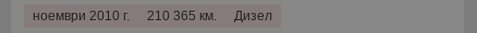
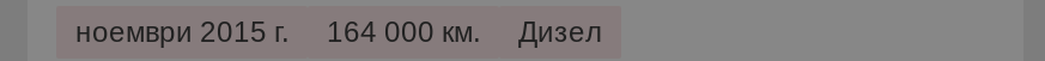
- ноември 2010 г.
+ ноември 2015 г.

- 210 365 км.
+ 164 000 км.
